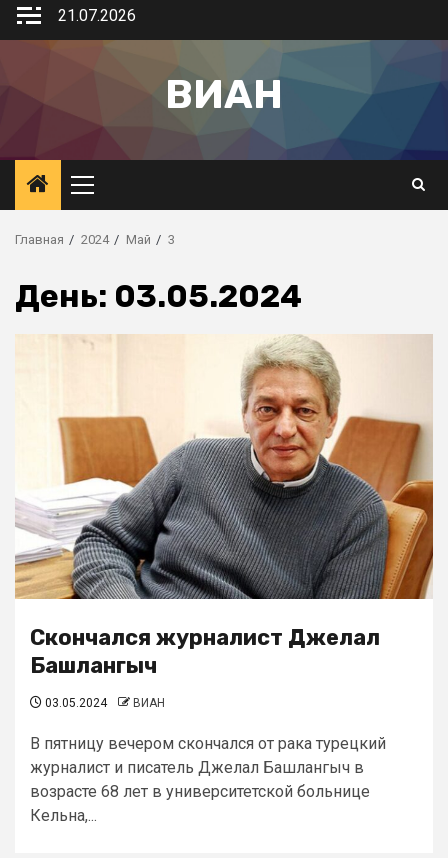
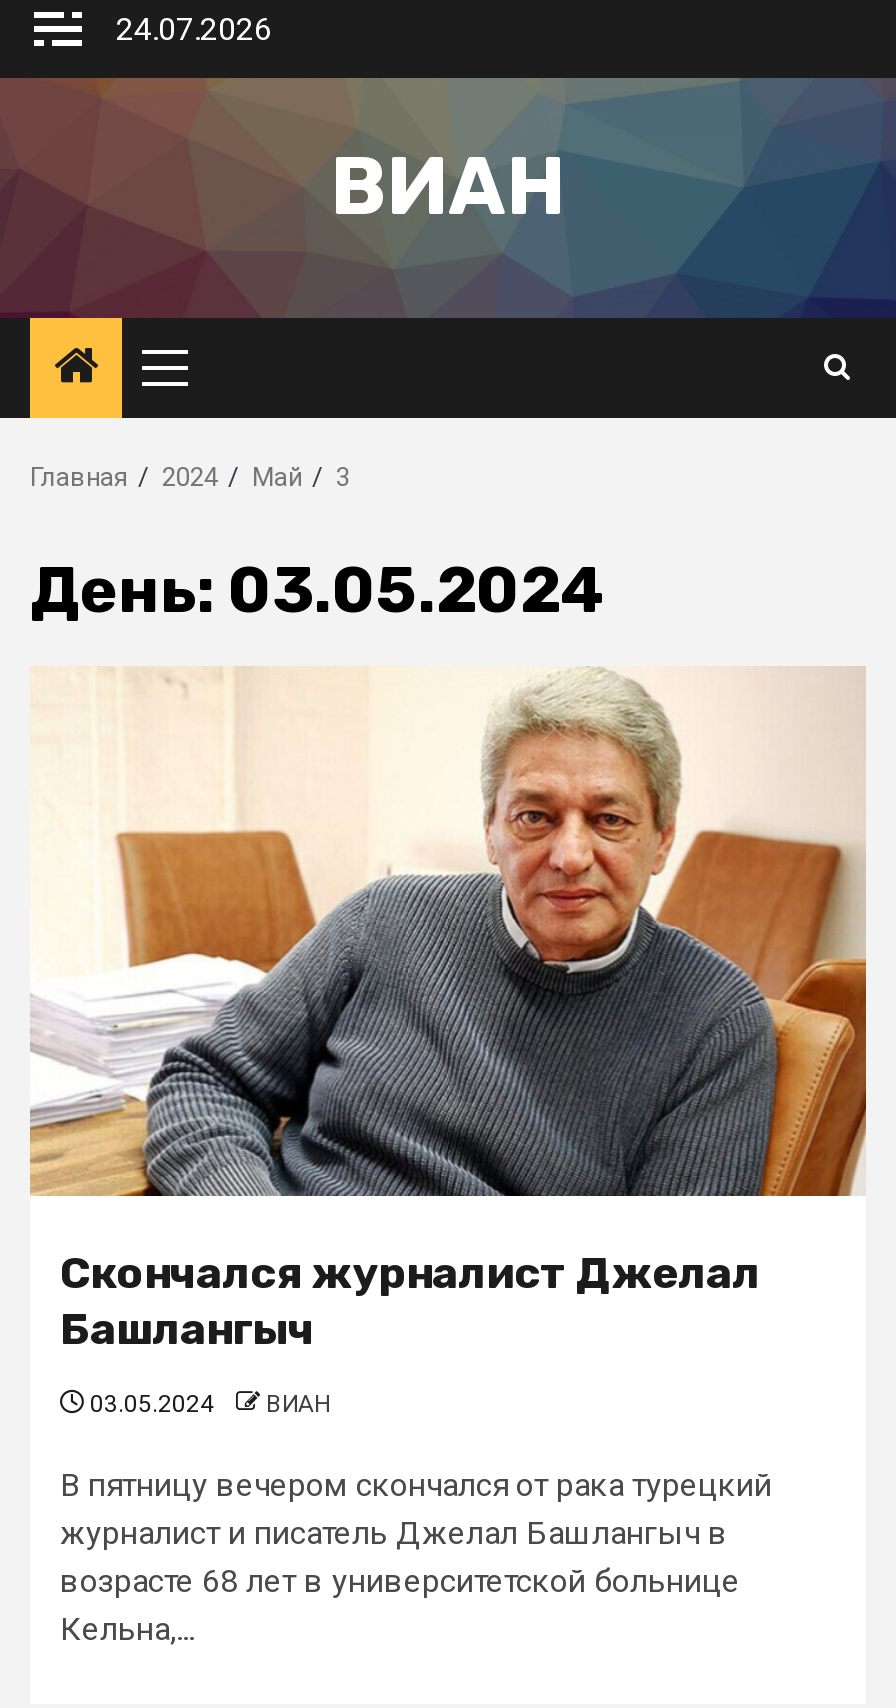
- 21.07.2026
+ 24.07.2026
